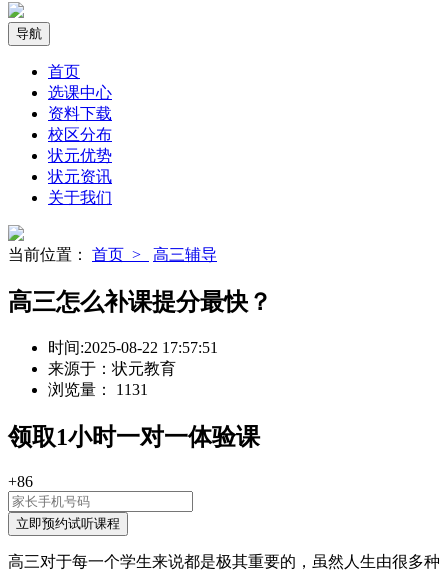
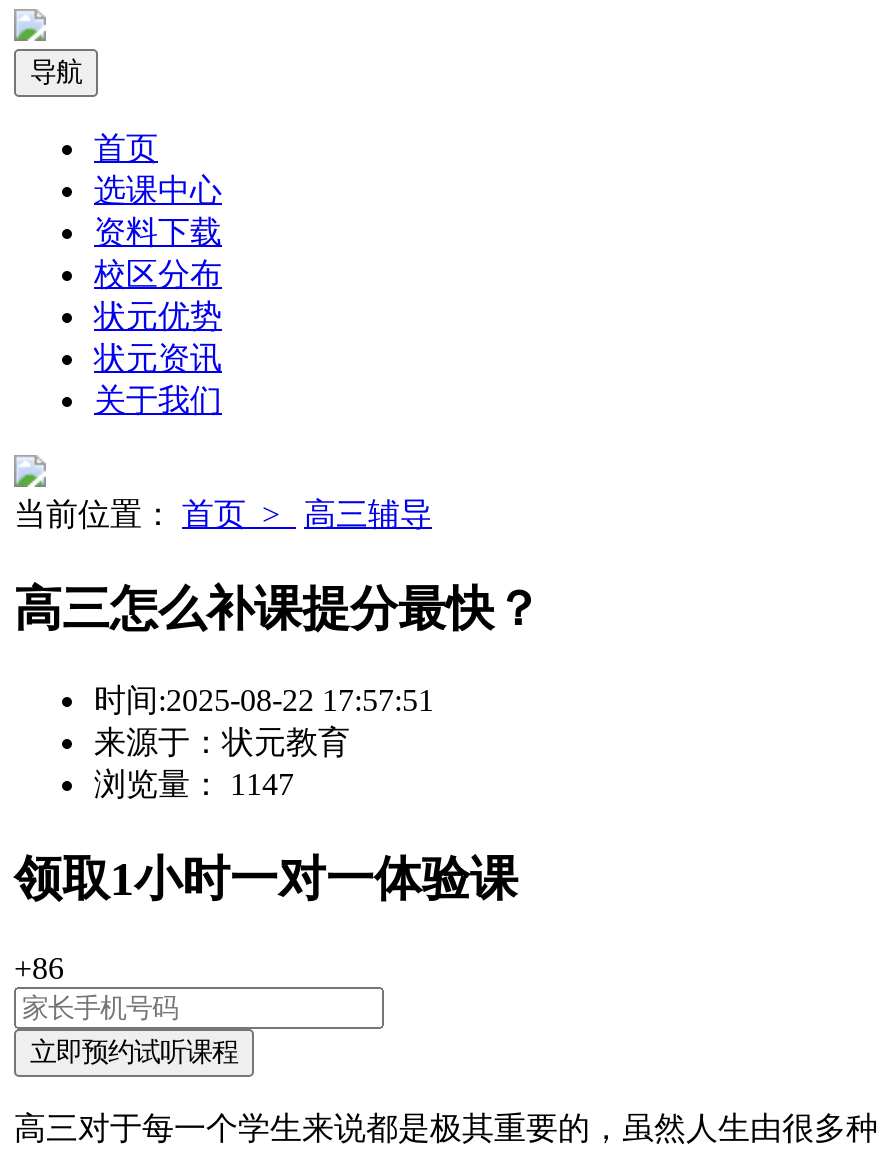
- 浏览量：1131
+ 浏览量：1147
